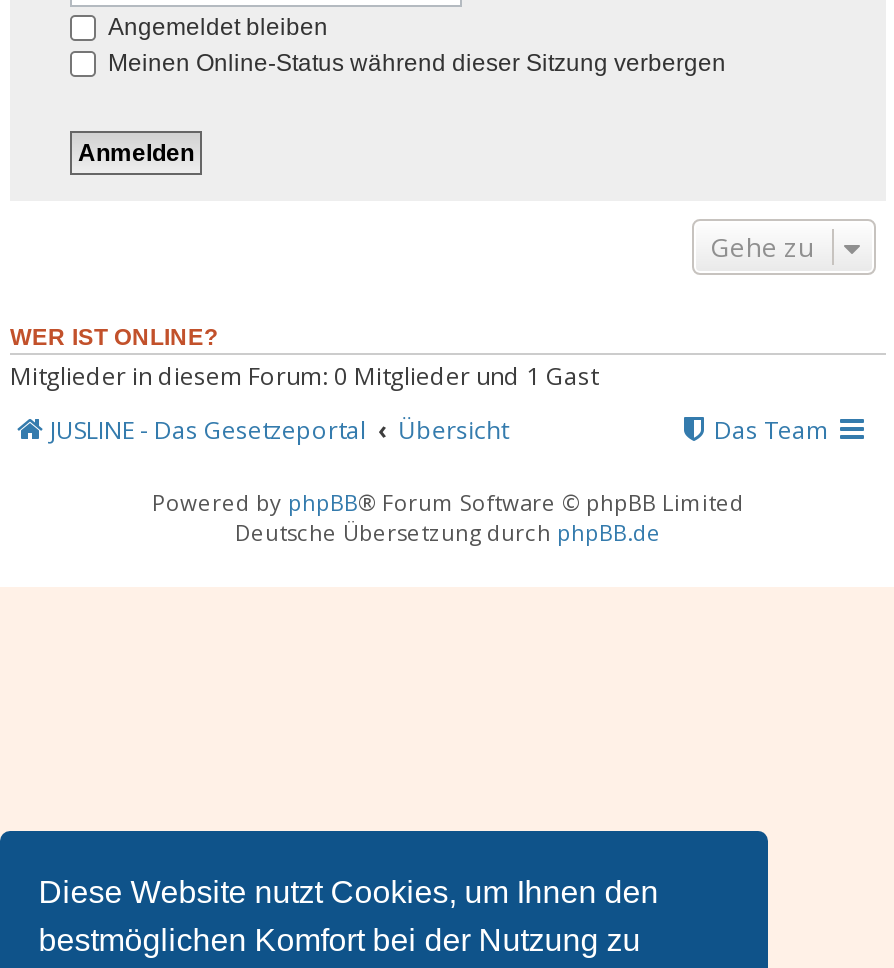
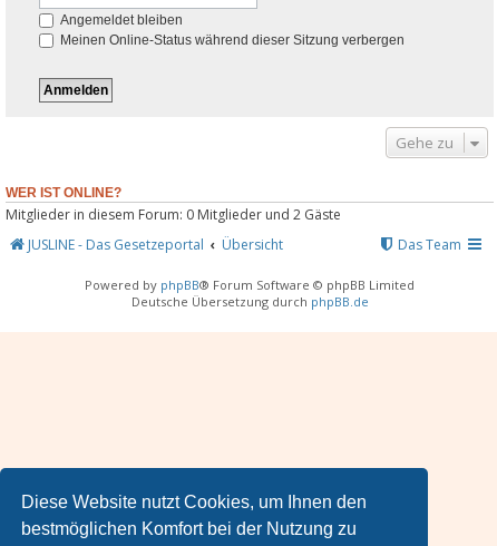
- Mitglieder in diesem Forum: 0 Mitglieder und 1 Gast
+ Mitglieder in diesem Forum: 0 Mitglieder und 2 Gäste
